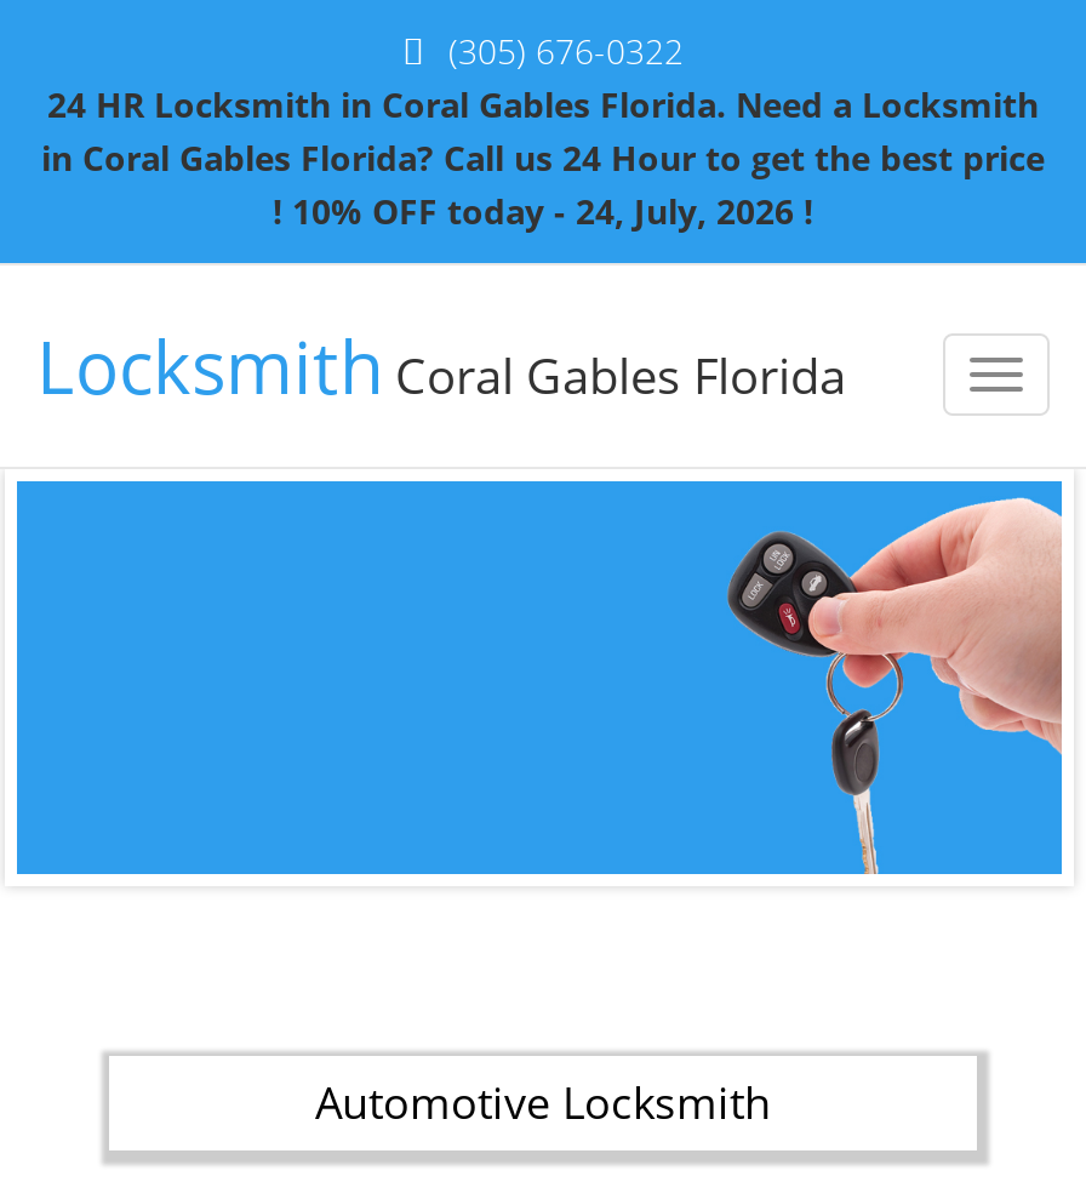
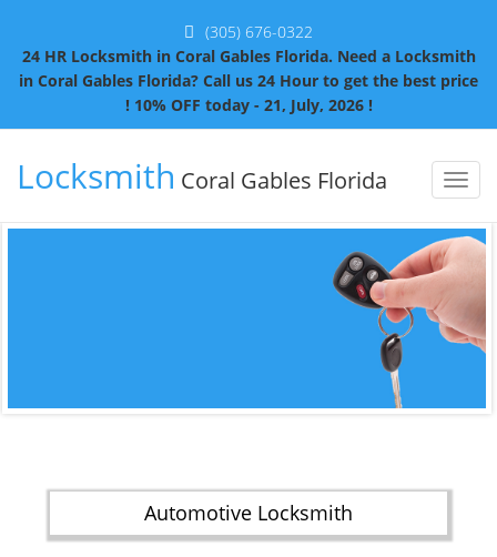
- ! 10% OFF today - 24, July, 2026 !
+ ! 10% OFF today - 21, July, 2026 !
